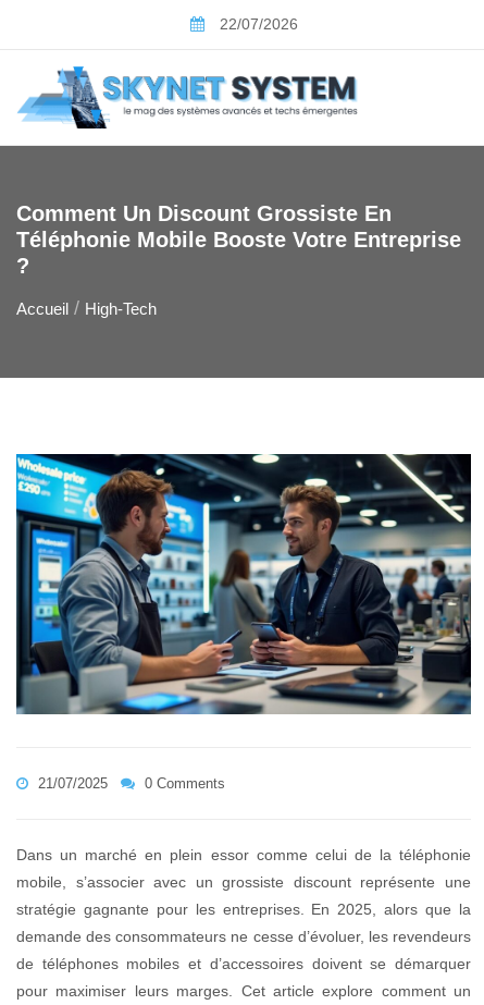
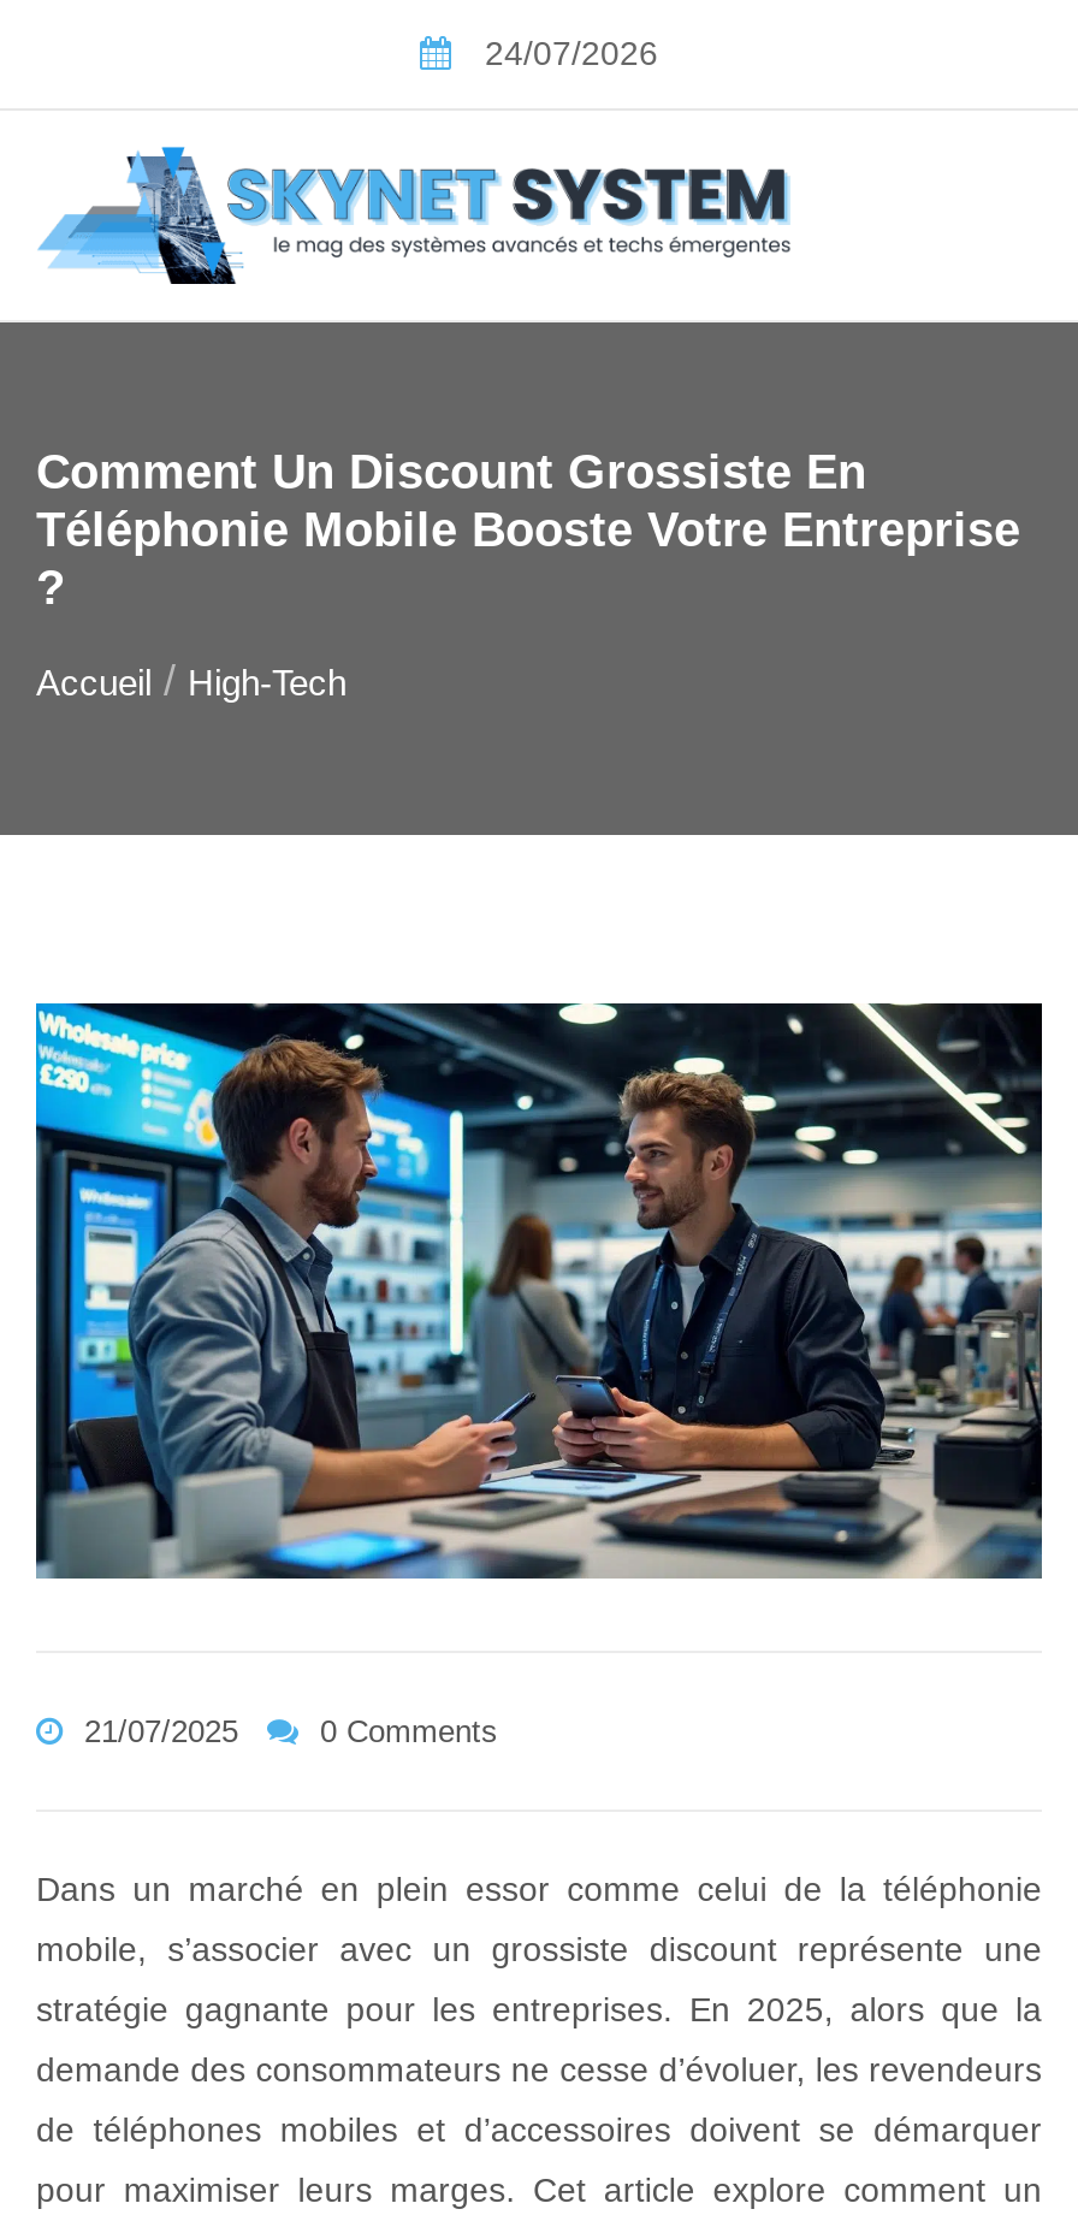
- 22/07/2026
+ 24/07/2026
